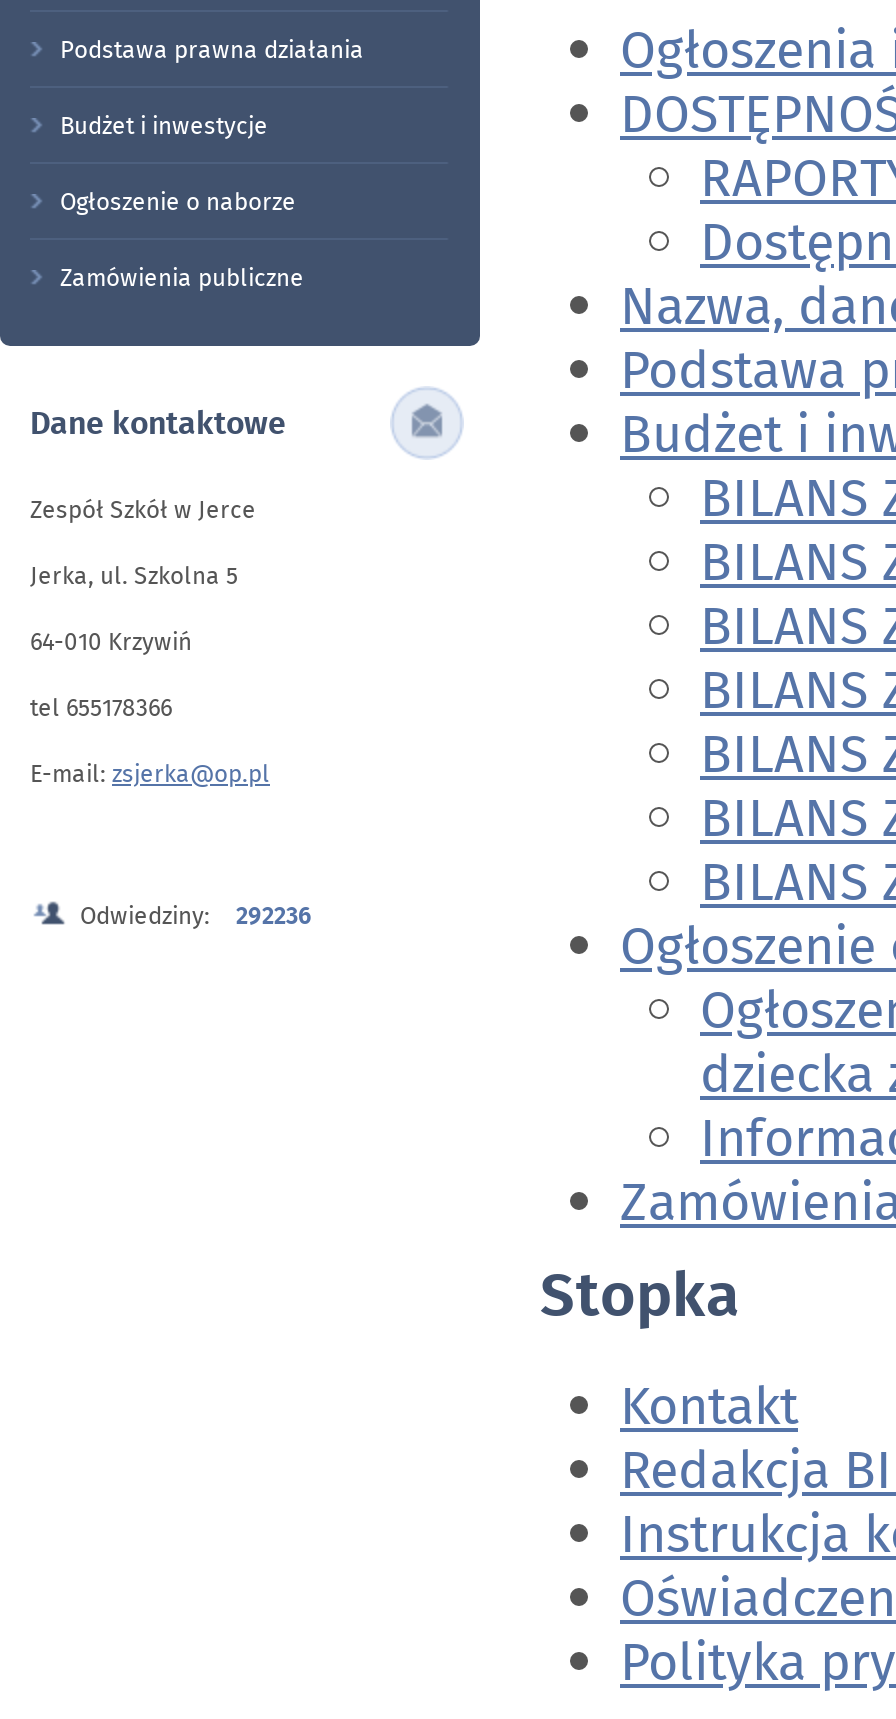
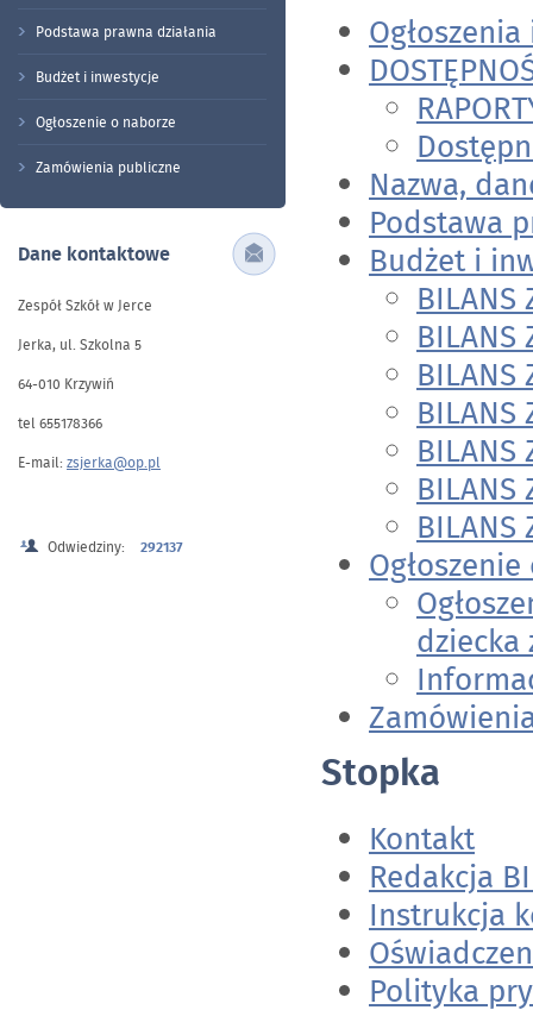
- Odwiedziny: 292236
+ Odwiedziny: 292137
